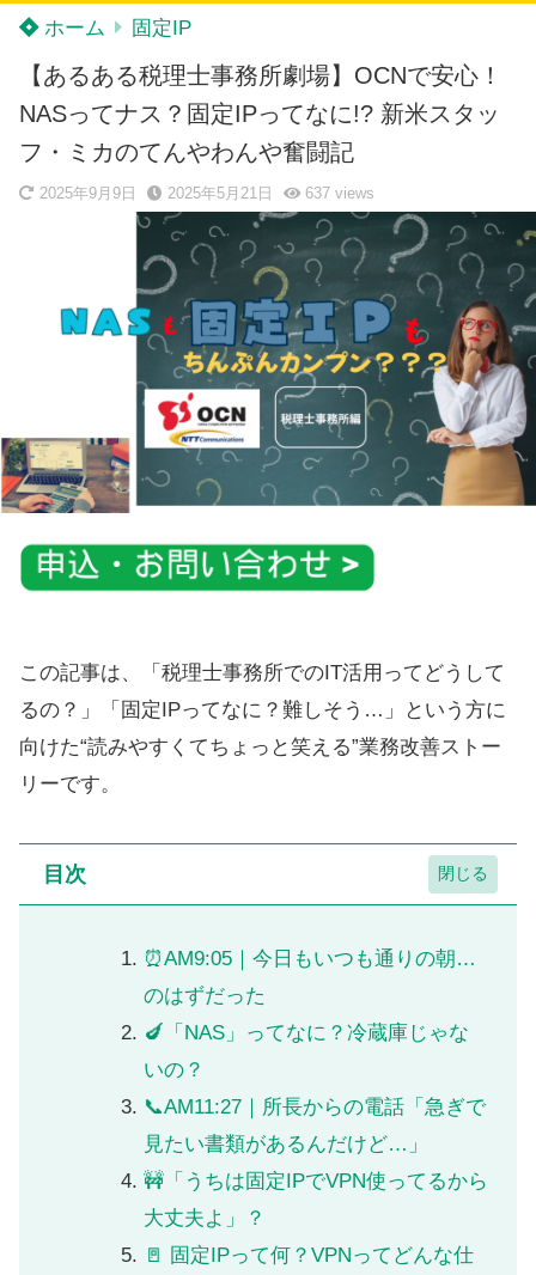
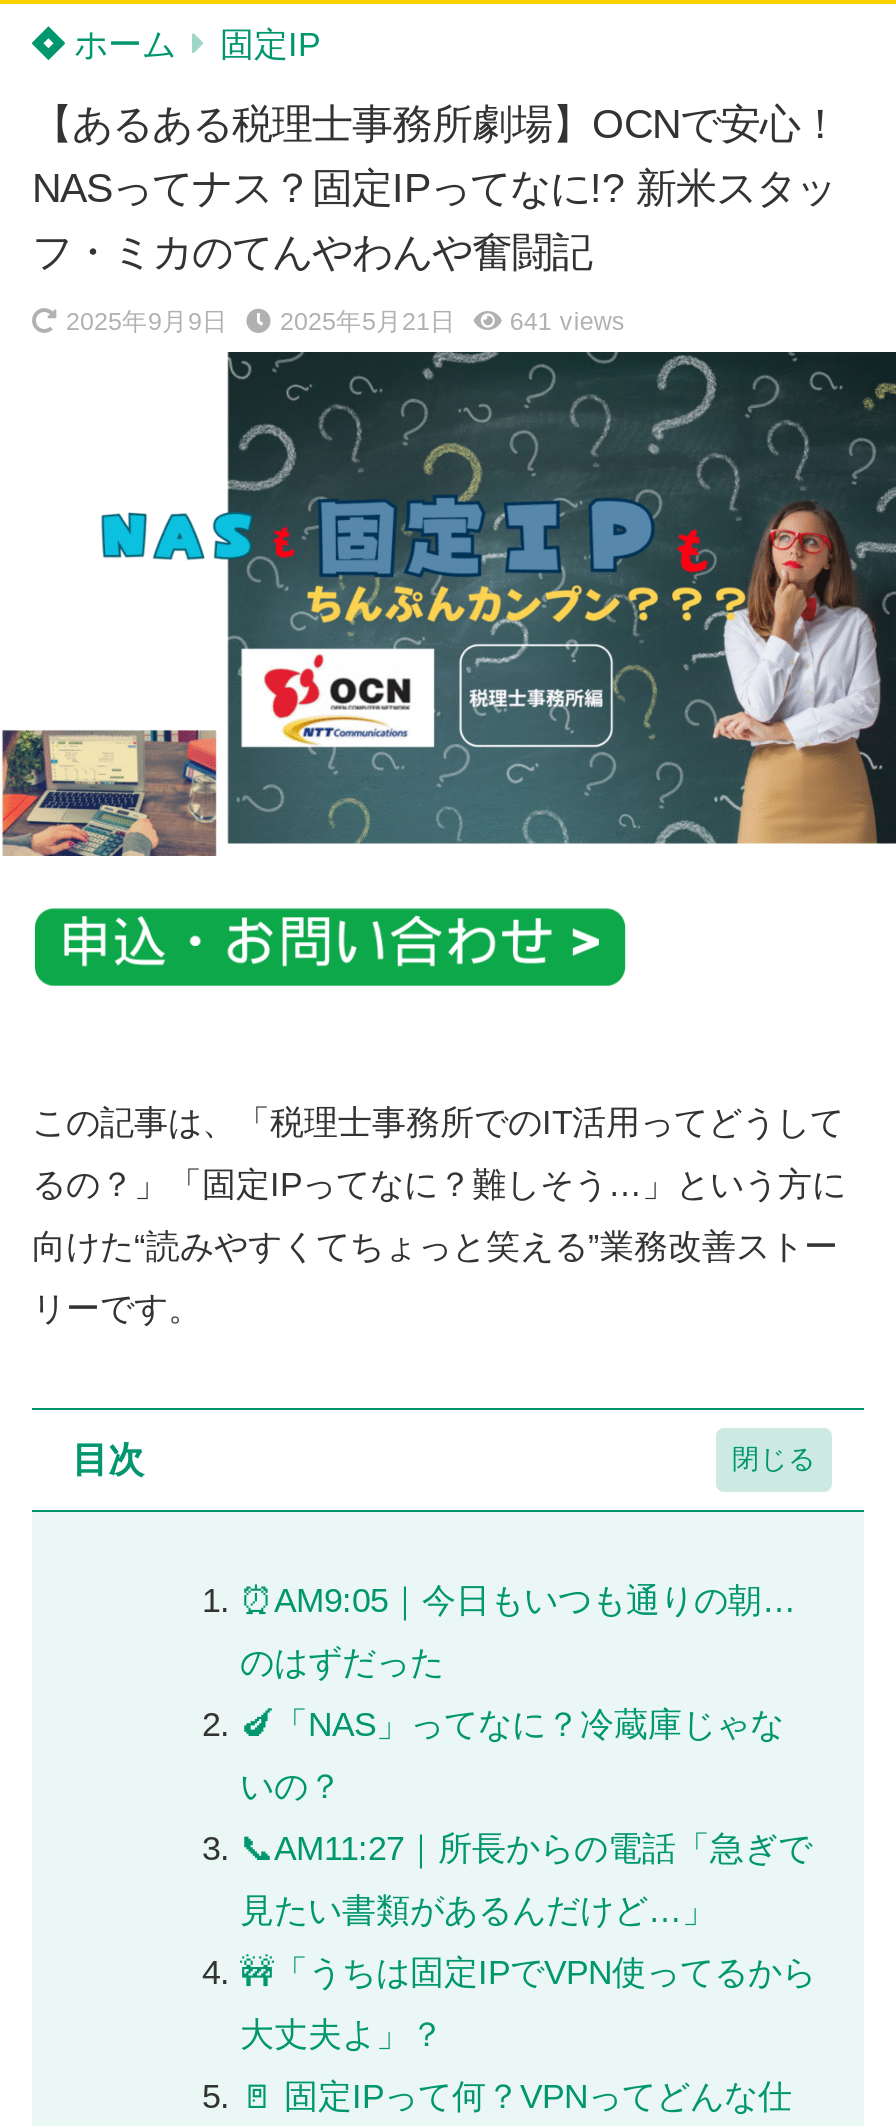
- 2025年9月9日 2025年5月21日 637 views
+ 2025年9月9日 2025年5月21日 641 views
